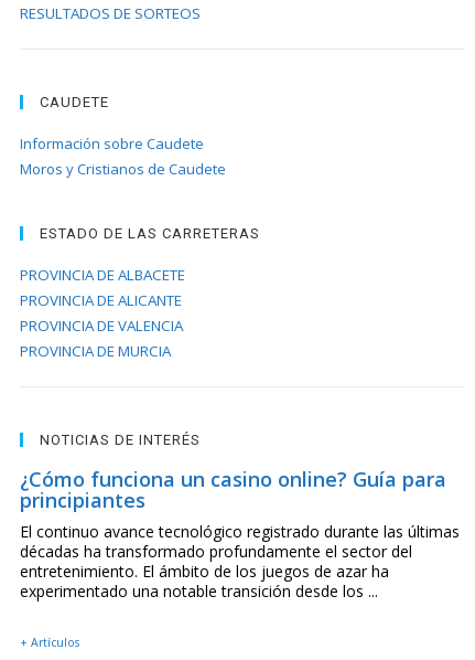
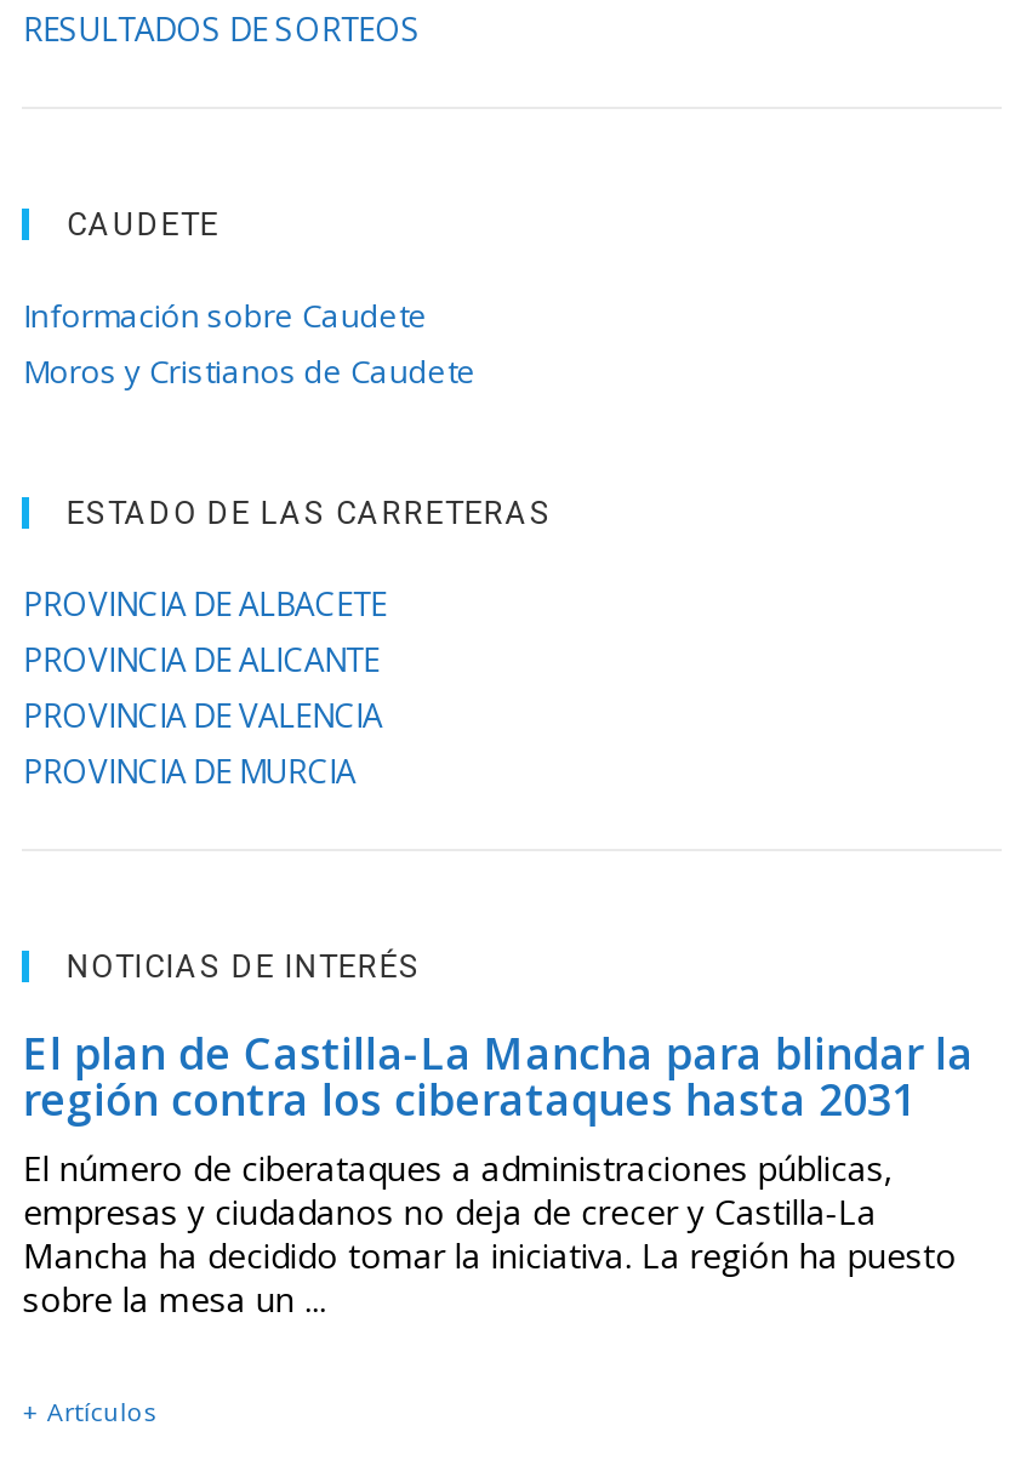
- ¿Cómo funciona un casino online? Guía para
- principiantes
- El continuo avance tecnológico registrado durante las últimas
- décadas ha transformado profundamente el sector del
- entretenimiento. El ámbito de los juegos de azar ha
- experimentado una notable transición desde los ...
+ El plan de Castilla-La Mancha para blindar la
+ región contra los ciberataques hasta 2031
+ El número de ciberataques a administraciones públicas,
+ empresas y ciudadanos no deja de crecer y Castilla-La
+ Mancha ha decidido tomar la iniciativa. La región ha puesto
+ sobre la mesa un ...
